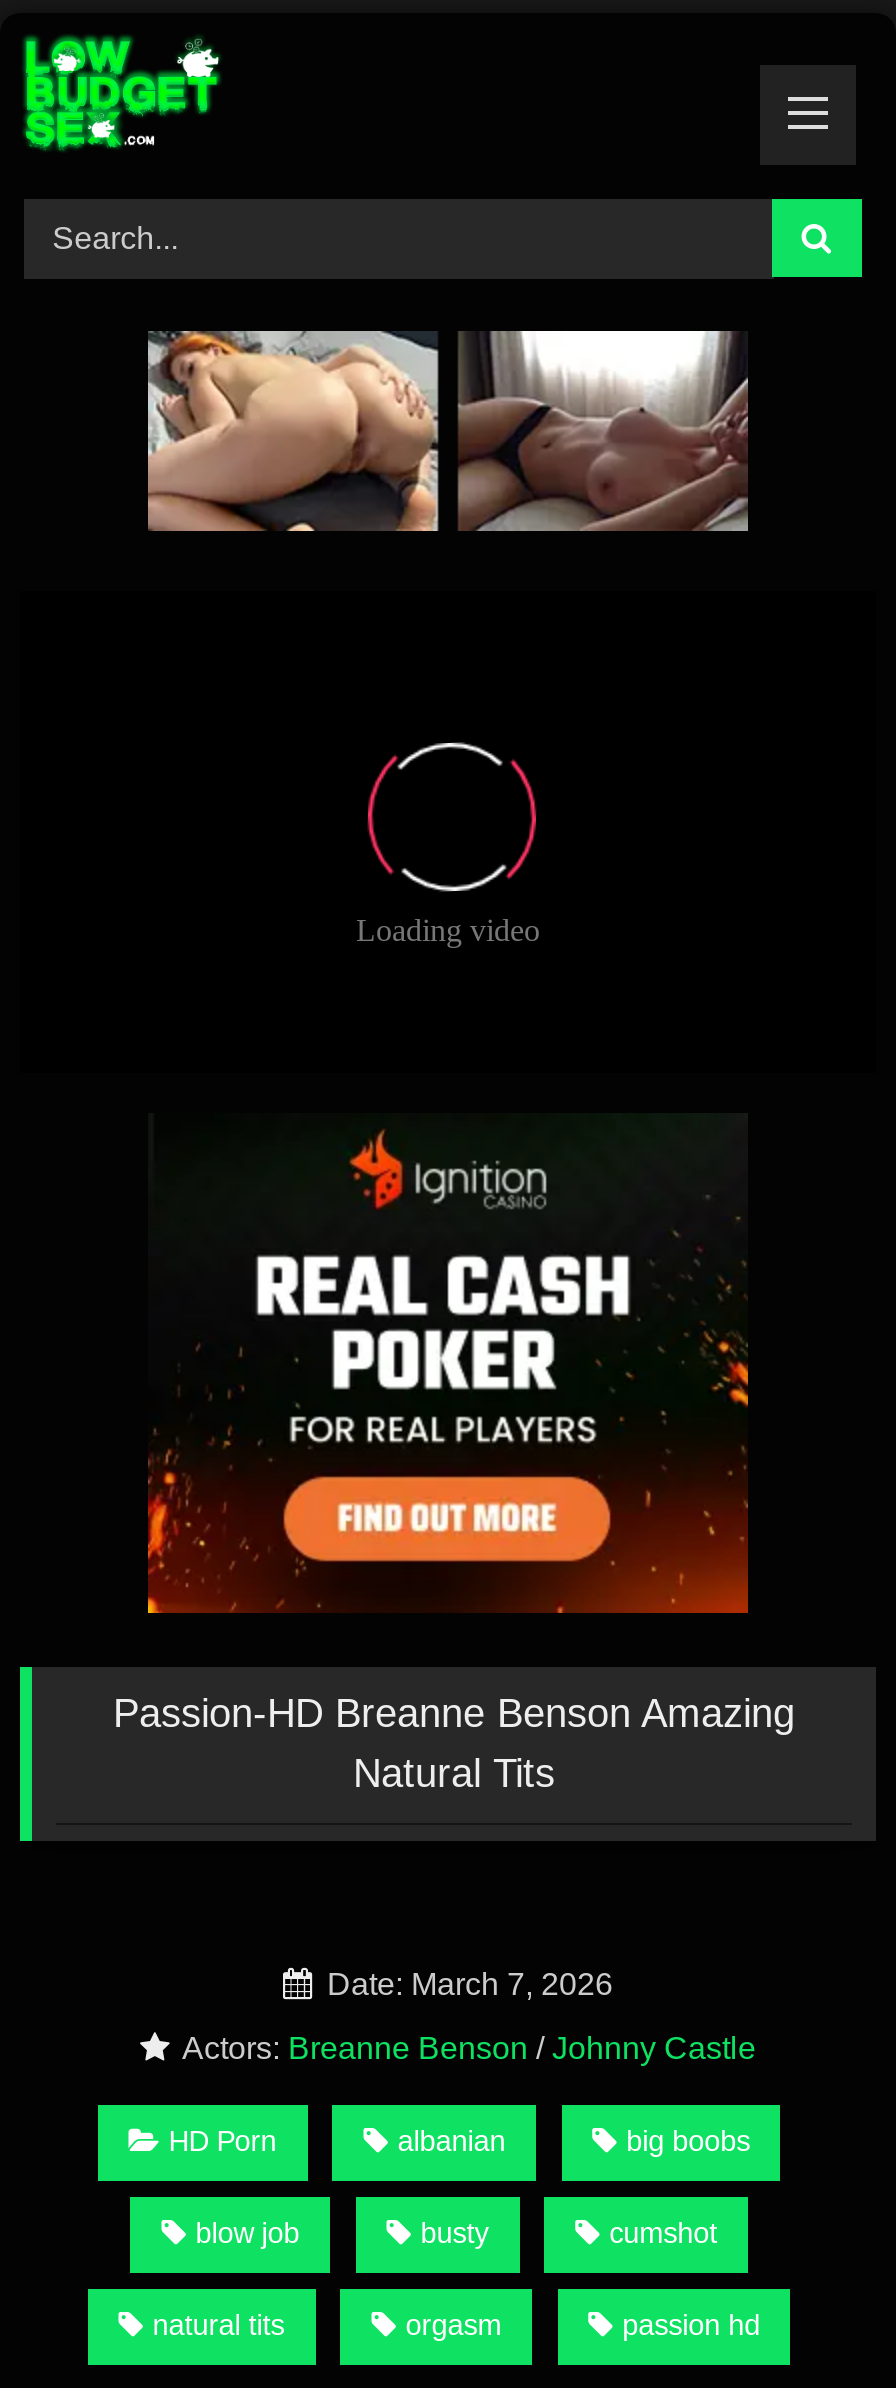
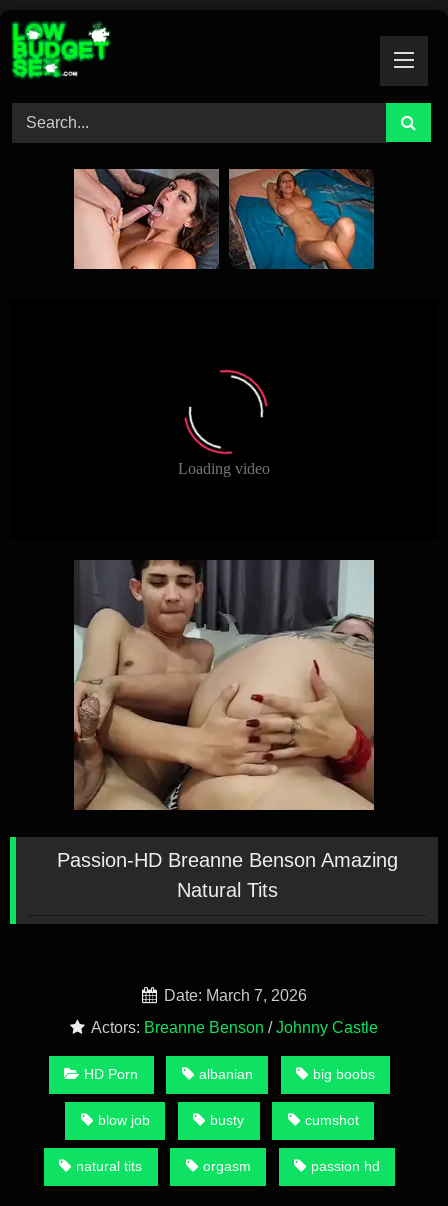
- [image]
+ [image]

- [image]
+ [image]

- [image]
+ [image]

- [image]
+ [image]
